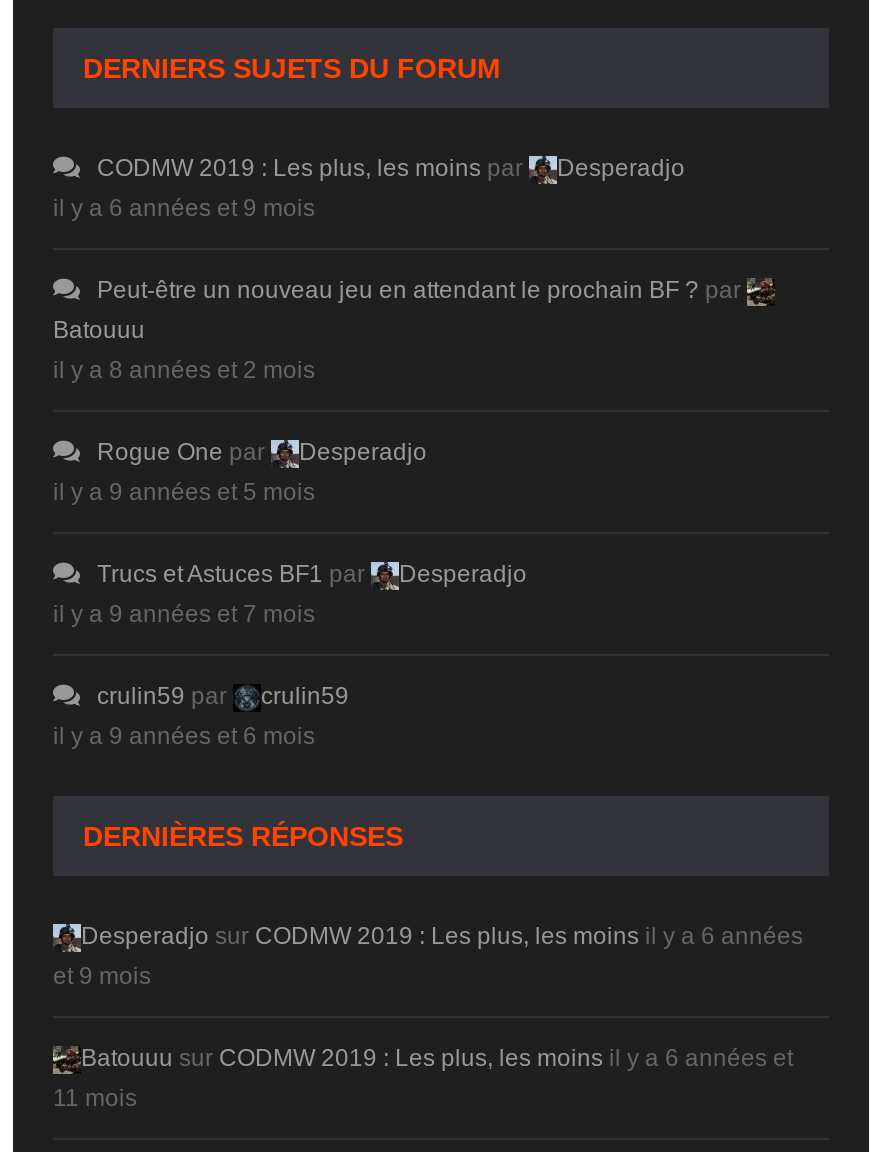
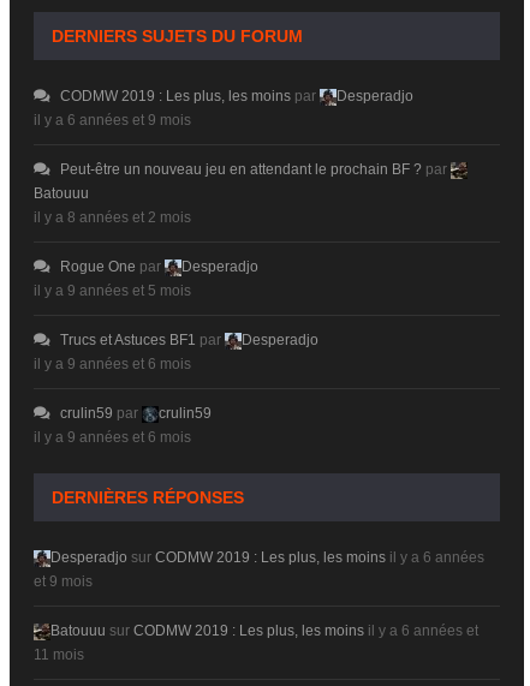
- il y a 9 années et 7 mois
+ il y a 9 années et 6 mois
